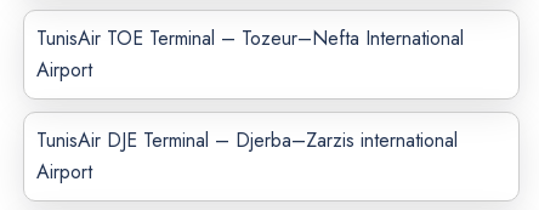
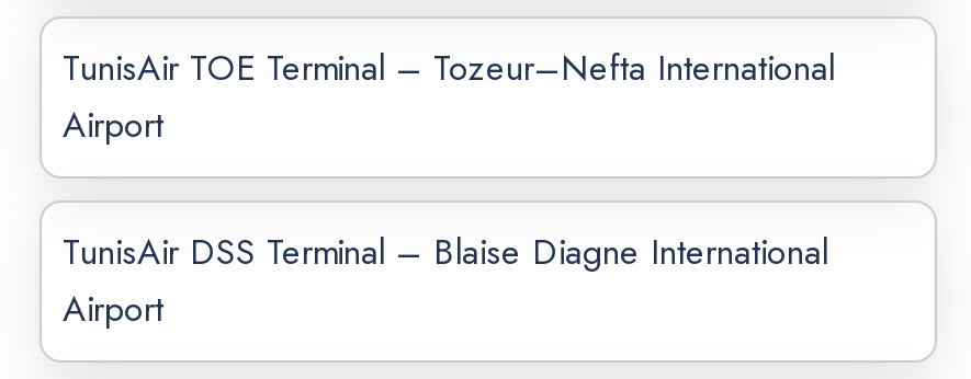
- TunisAir DJE Terminal – Djerba–Zarzis international
+ TunisAir DSS Terminal – Blaise Diagne International
